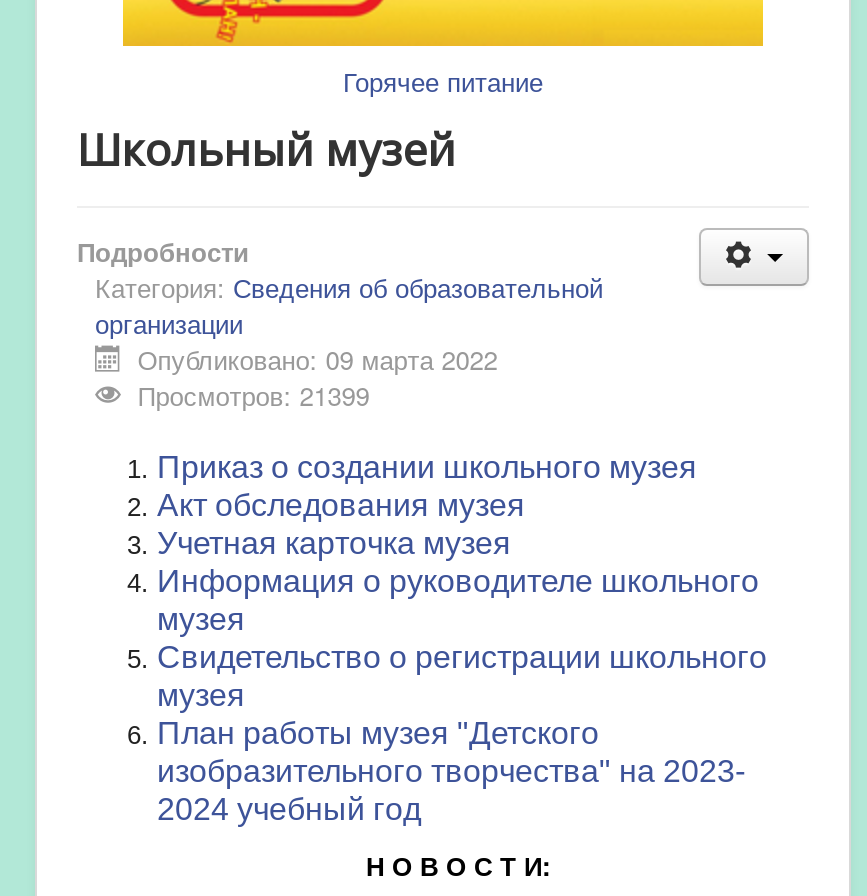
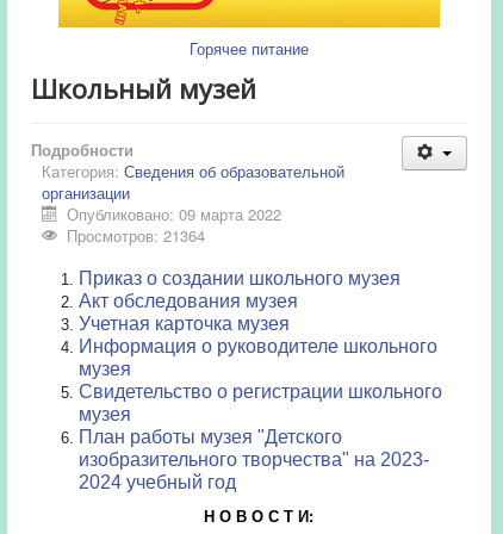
- Просмотров: 21399
+ Просмотров: 21364
